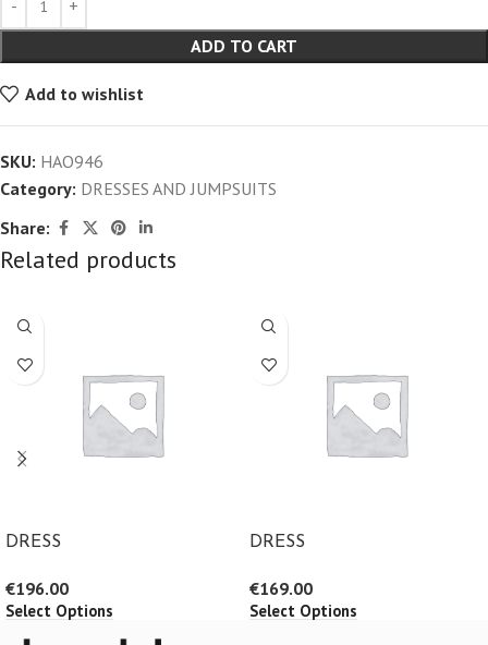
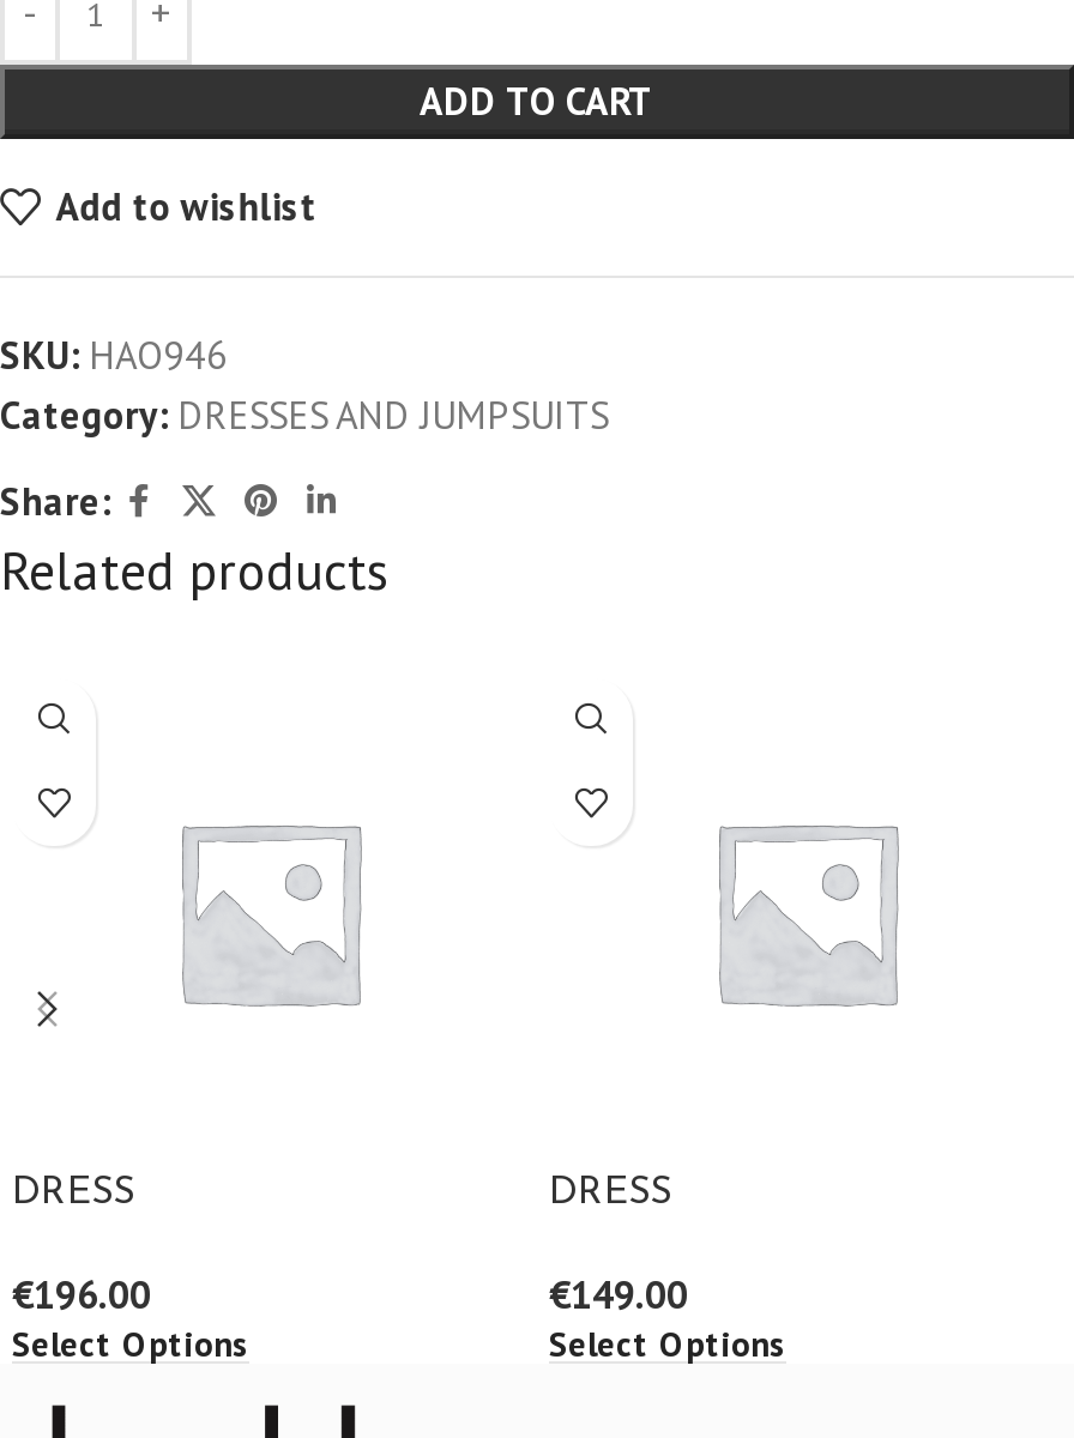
- €169.00
+ €149.00
